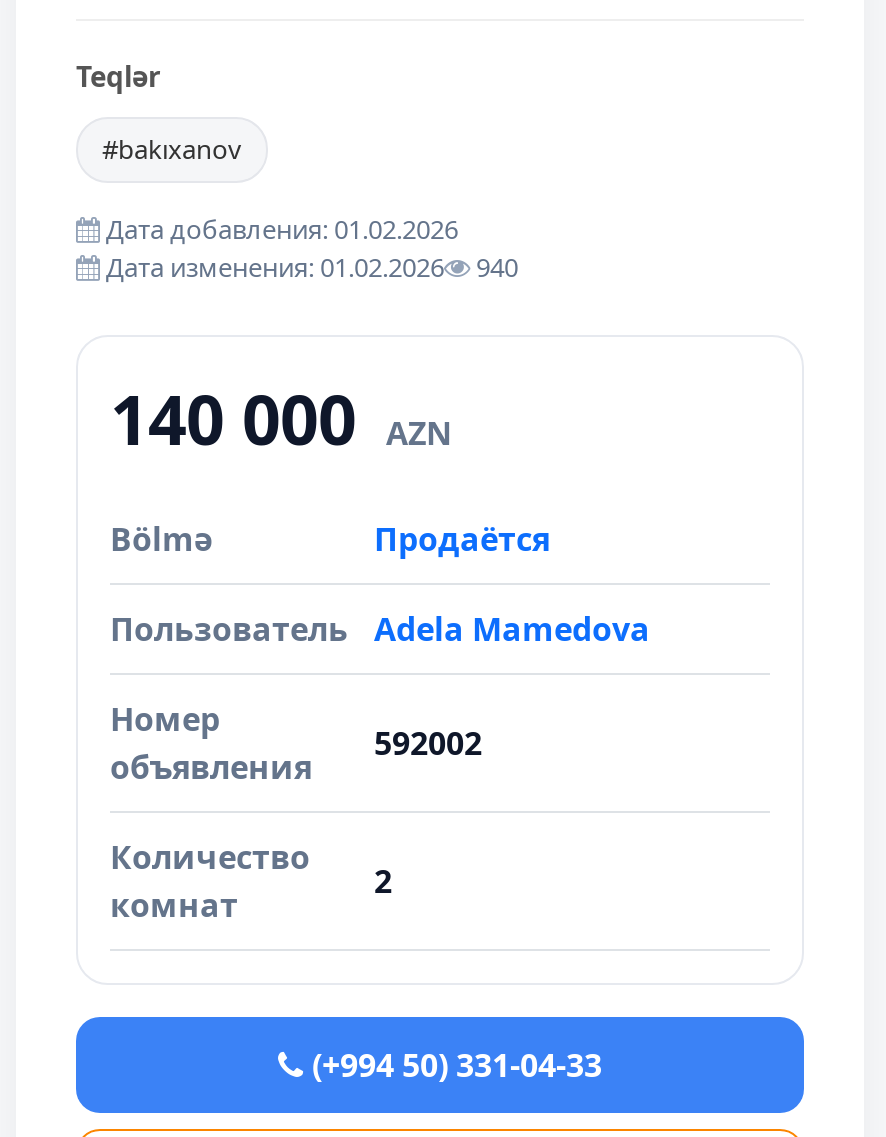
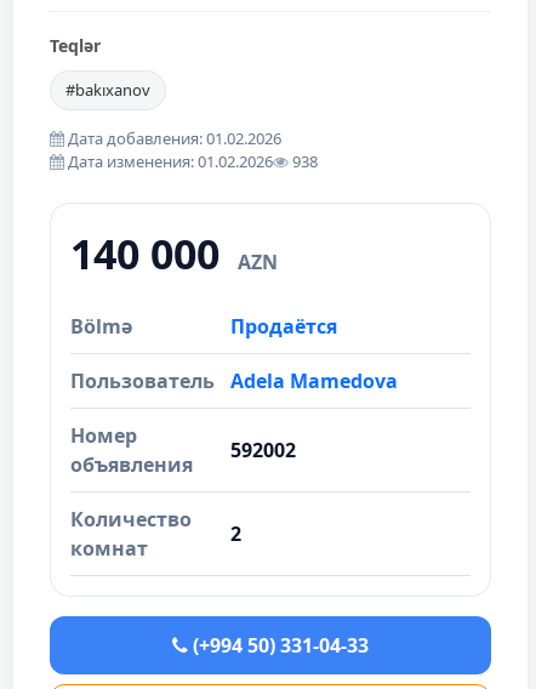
- Дата изменения: 01.02.2026 940
+ Дата изменения: 01.02.2026 938
